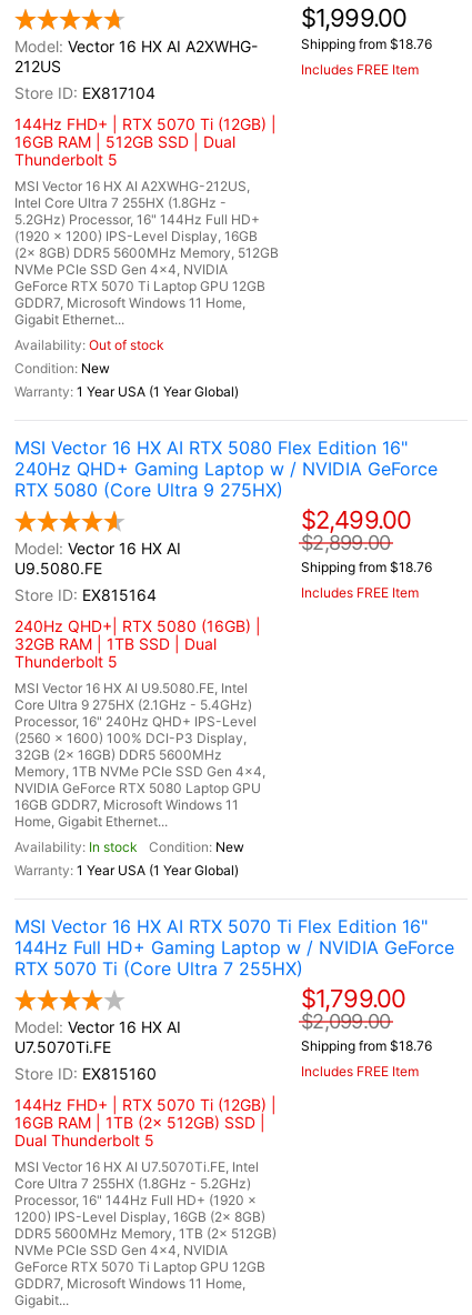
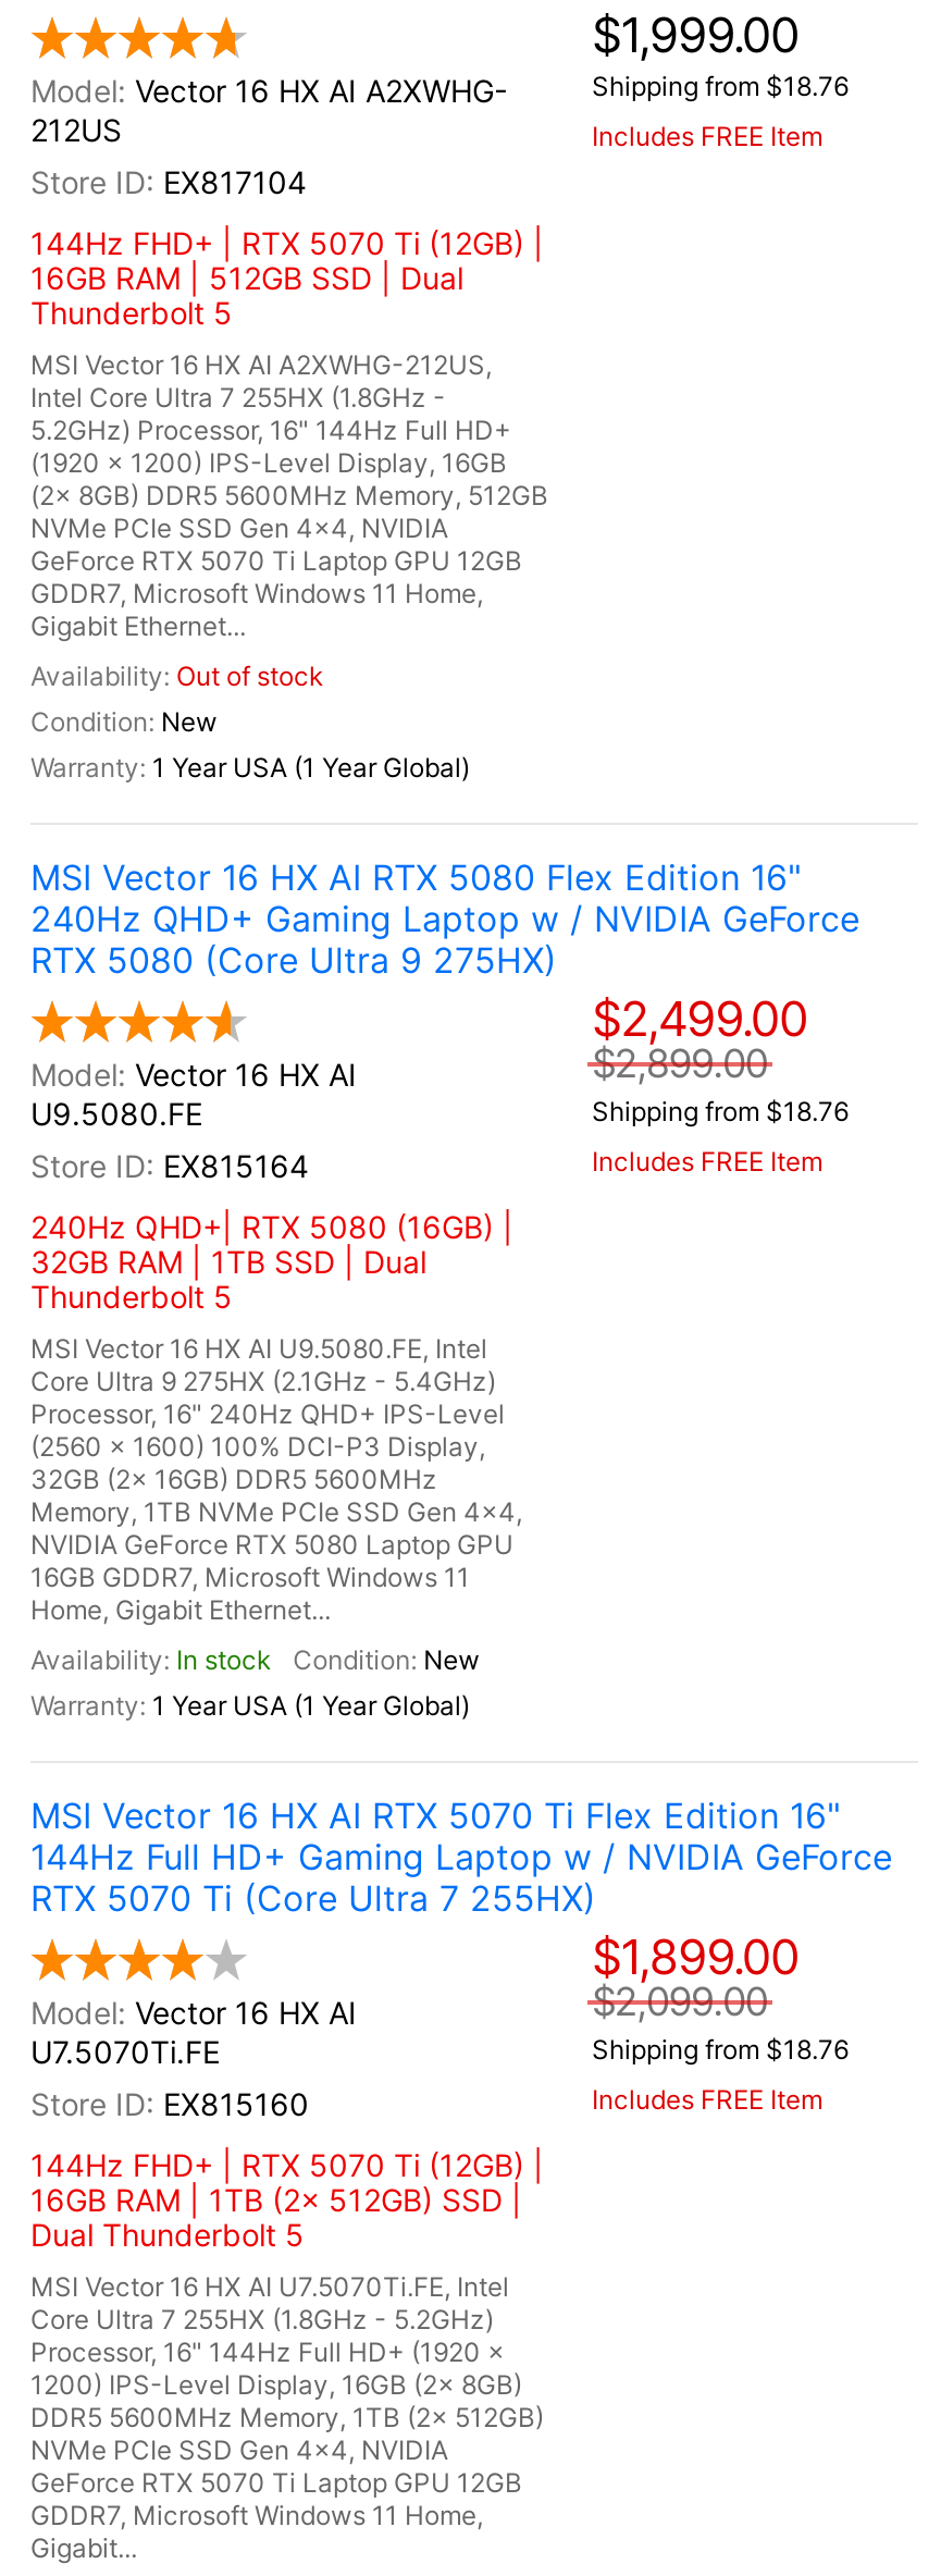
- $1,799.00
+ $1,899.00
